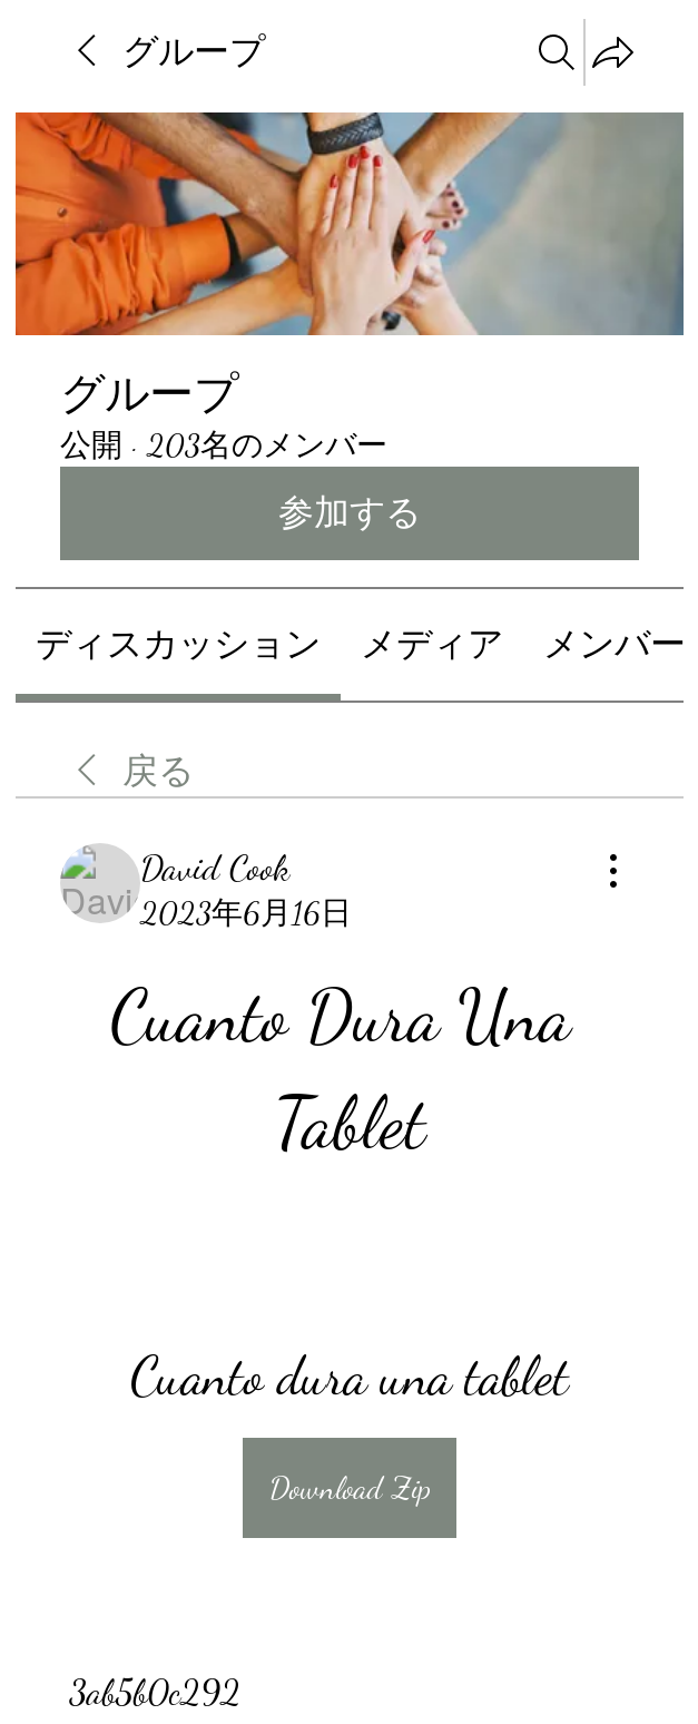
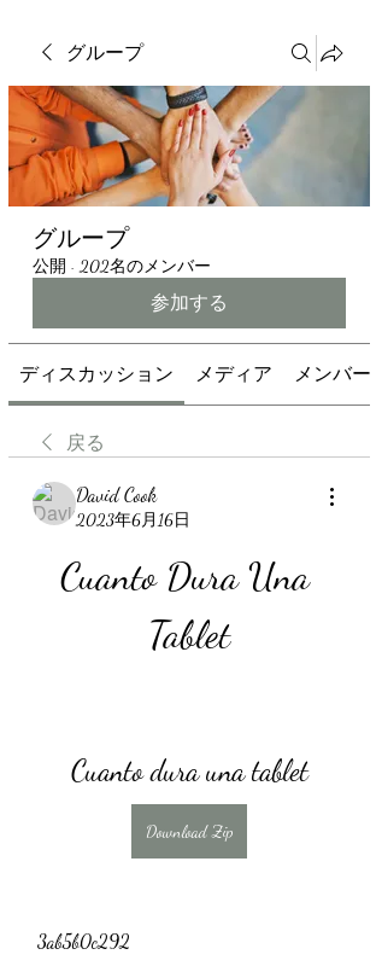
- 公開 · 203名のメンバー
+ 公開 · 202名のメンバー
